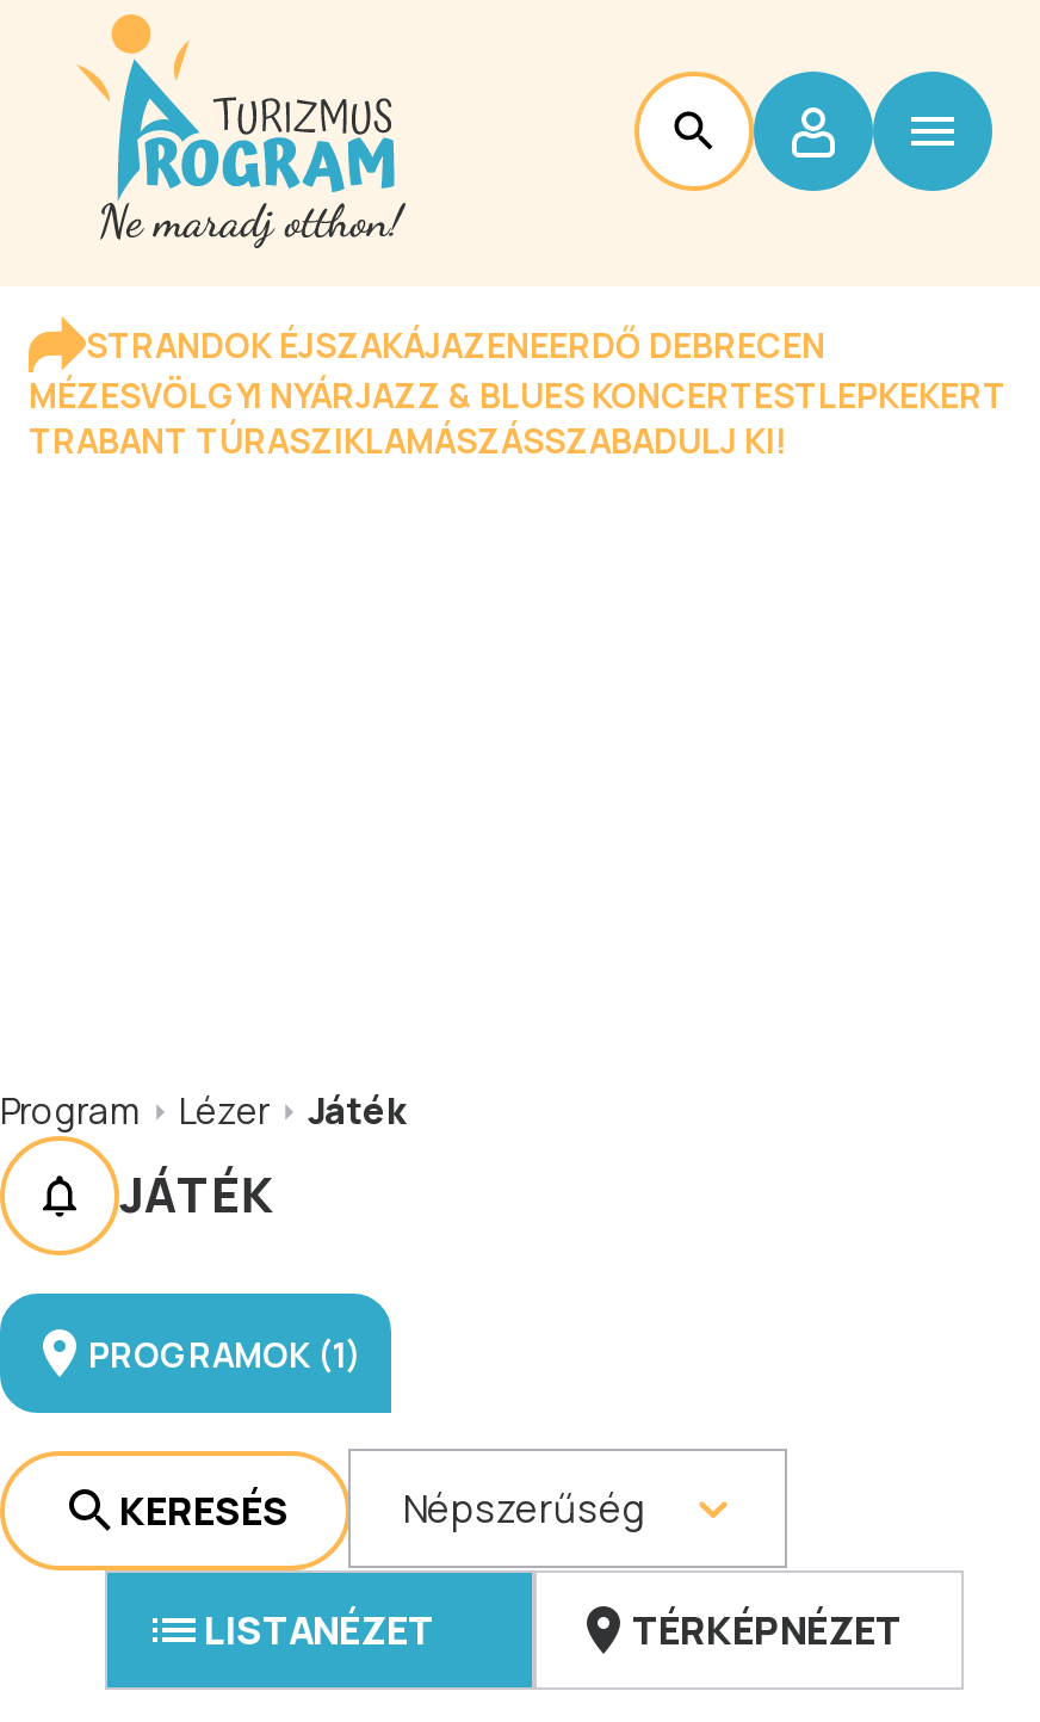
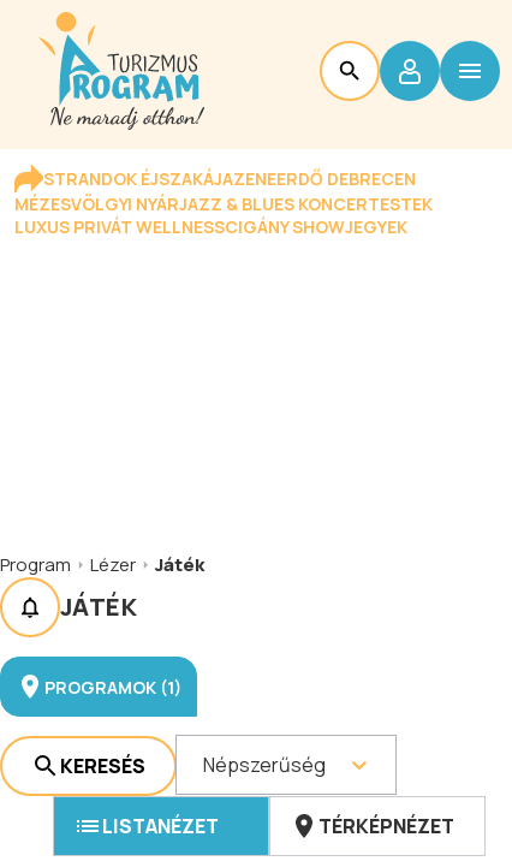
- MÉZESVÖLGYI NYÁRJAZZ & BLUES KONCERTESTLEPKEKERT
- TRABANT TÚRASZIKLAMÁSZÁSSZABADULJ KI!
+ MÉZESVÖLGYI NYÁRJAZZ & BLUES KONCERTESTEK
+ LUXUS PRIVÁT WELLNESSCIGÁNY SHOWJEGYEK
